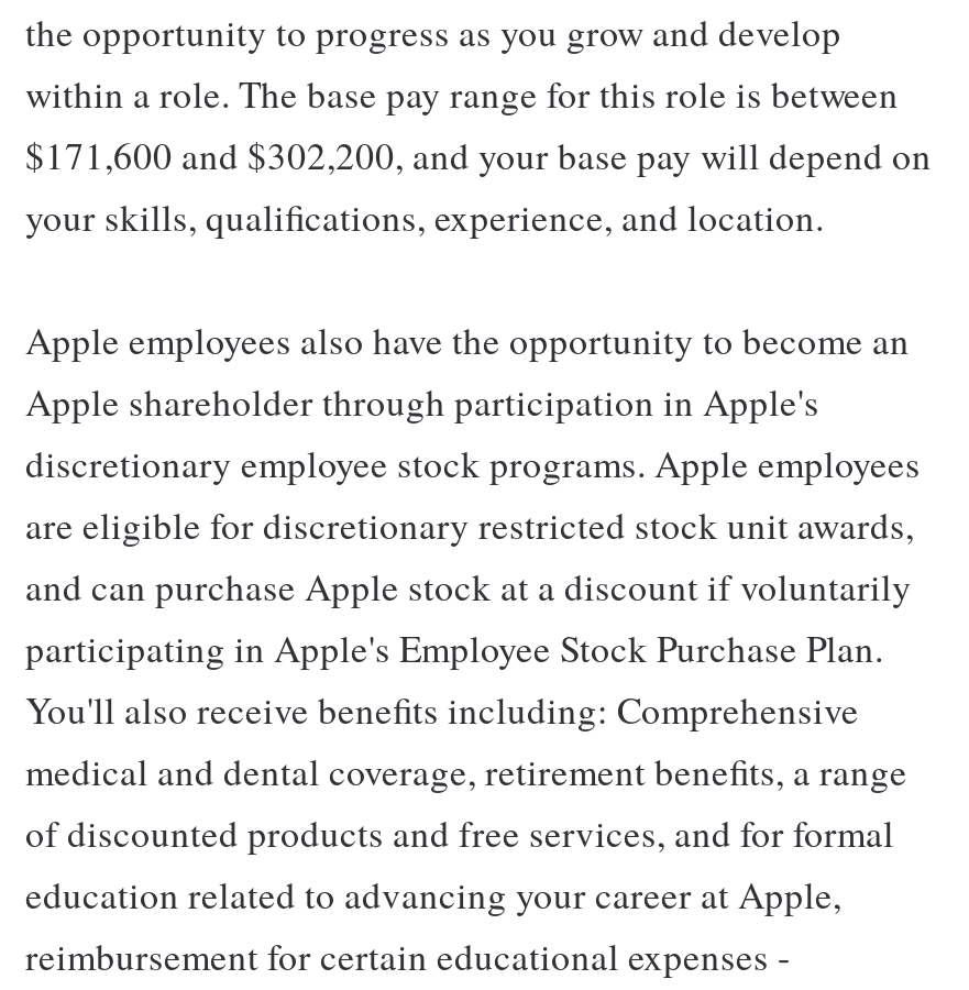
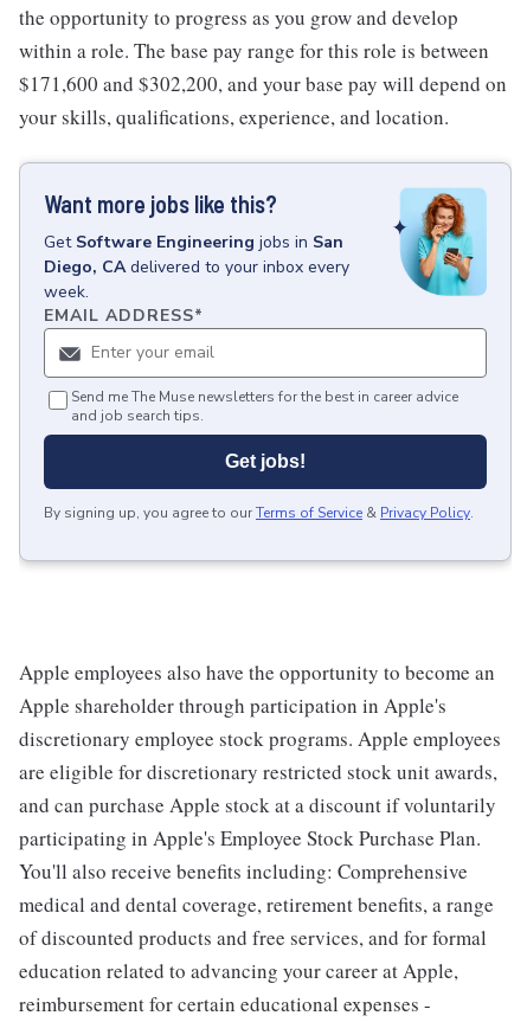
+ [image]
+ Want more jobs like this?
+ Get Software Engineering jobs in San
+ Diego, CA delivered to your inbox every
+ week.
+ EMAIL ADDRESS*

+ Send me The Muse newsletters for the best in career advice
+ and job search tips.
+ Get jobs!
+ By signing up, you agree to our Terms of Service & Privacy Policy.
